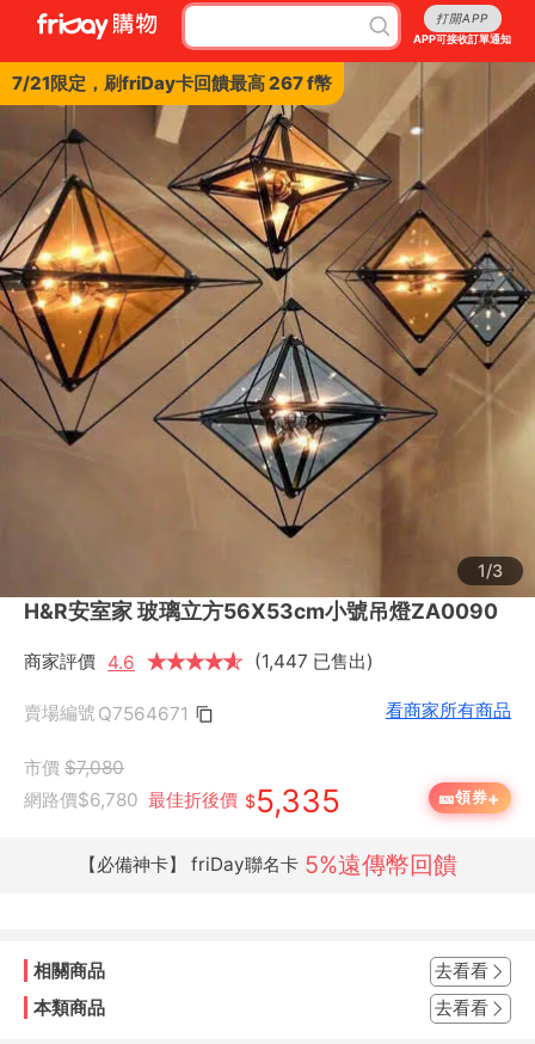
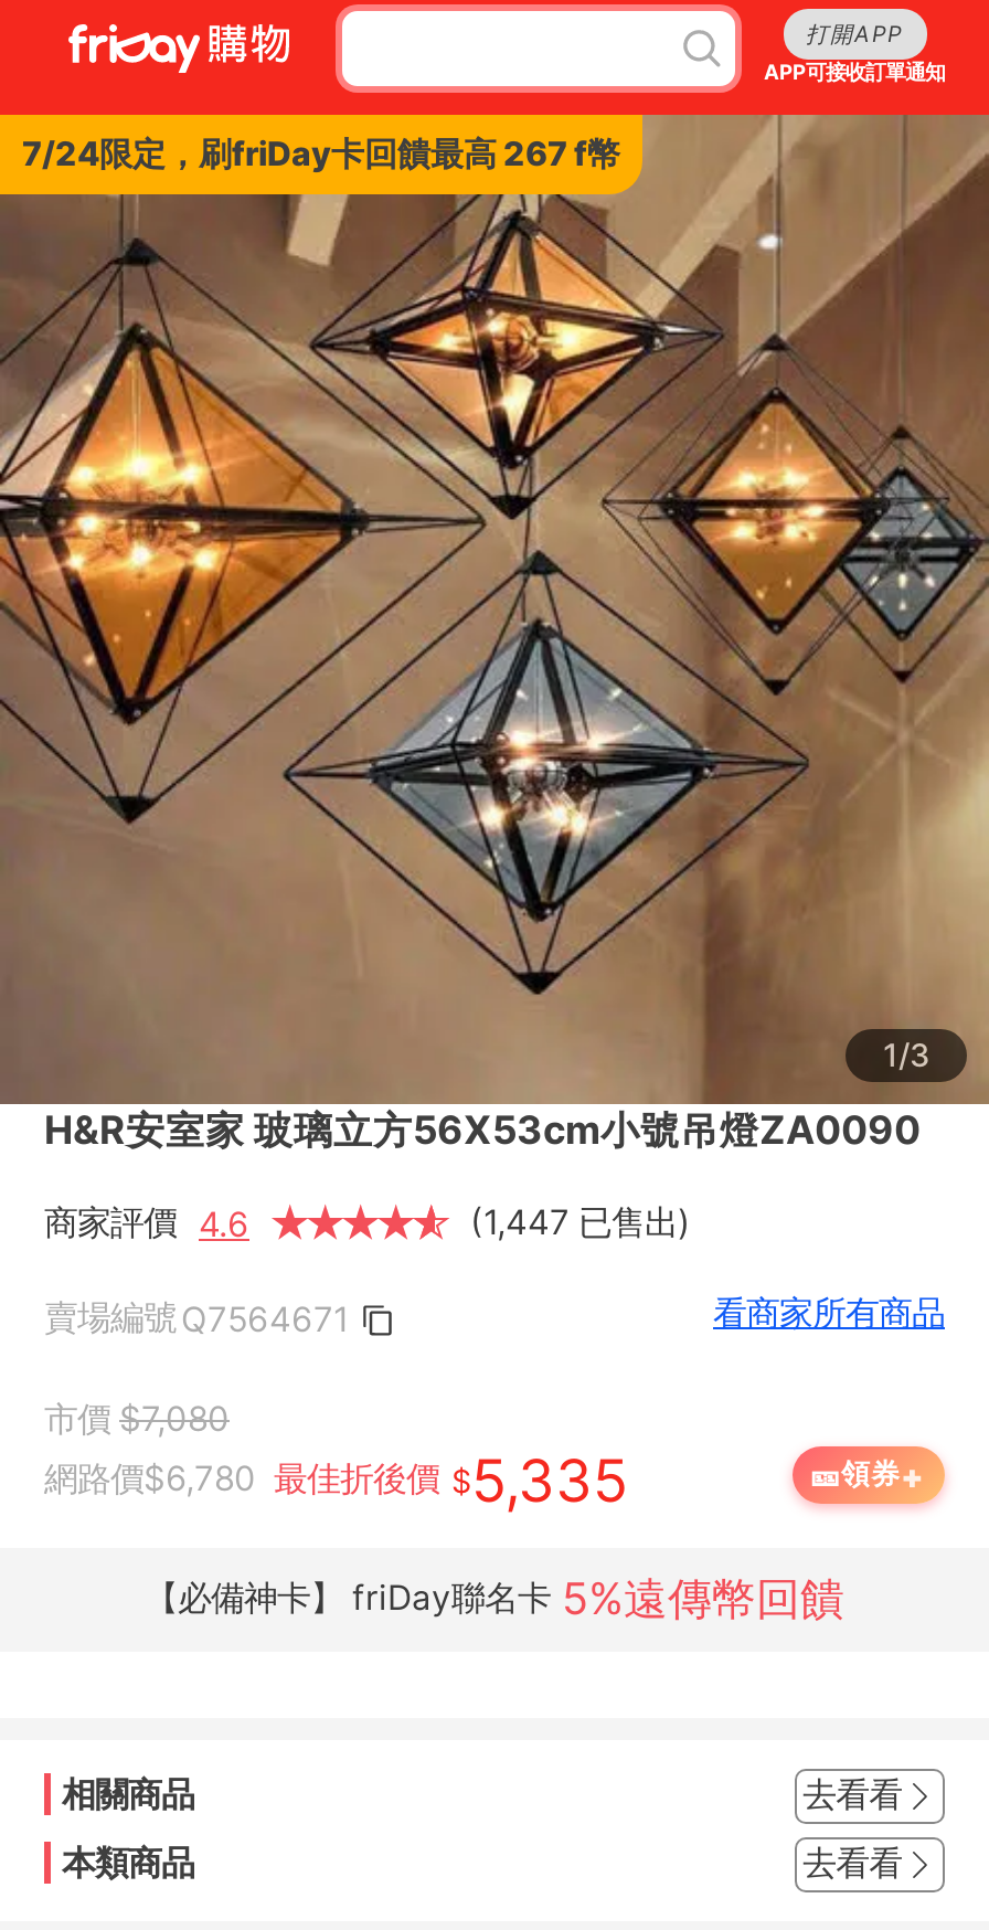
- 7/21限定，刷friDay卡回饋最高 267 f幣
+ 7/24限定，刷friDay卡回饋最高 267 f幣
